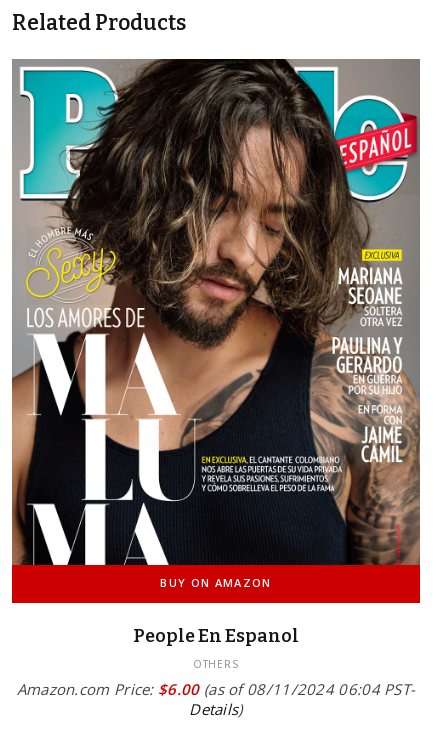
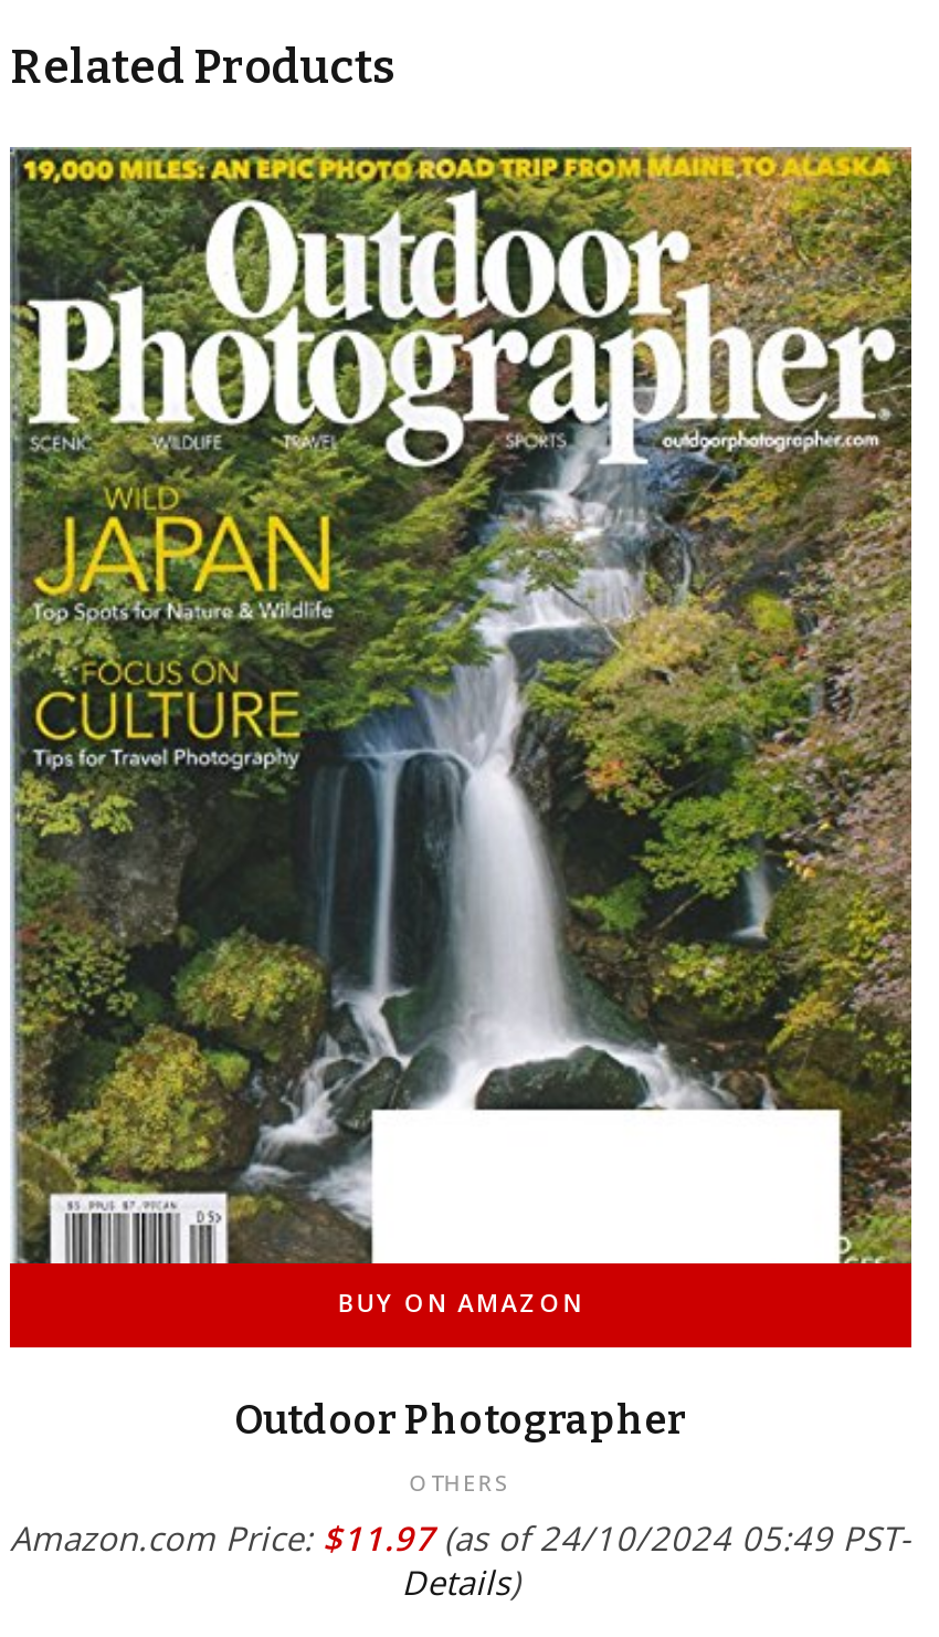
- [image]
+ [image]

- People En Espanol
+ Outdoor Photographer

- Amazon.com Price: $6.00 (as of 08/11/2024 06:04 PST-
+ Amazon.com Price: $11.97 (as of 24/10/2024 05:49 PST-
